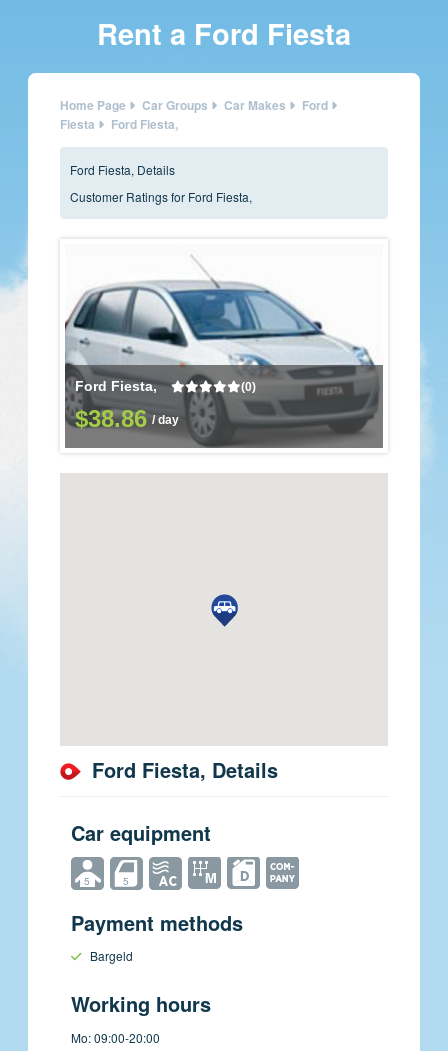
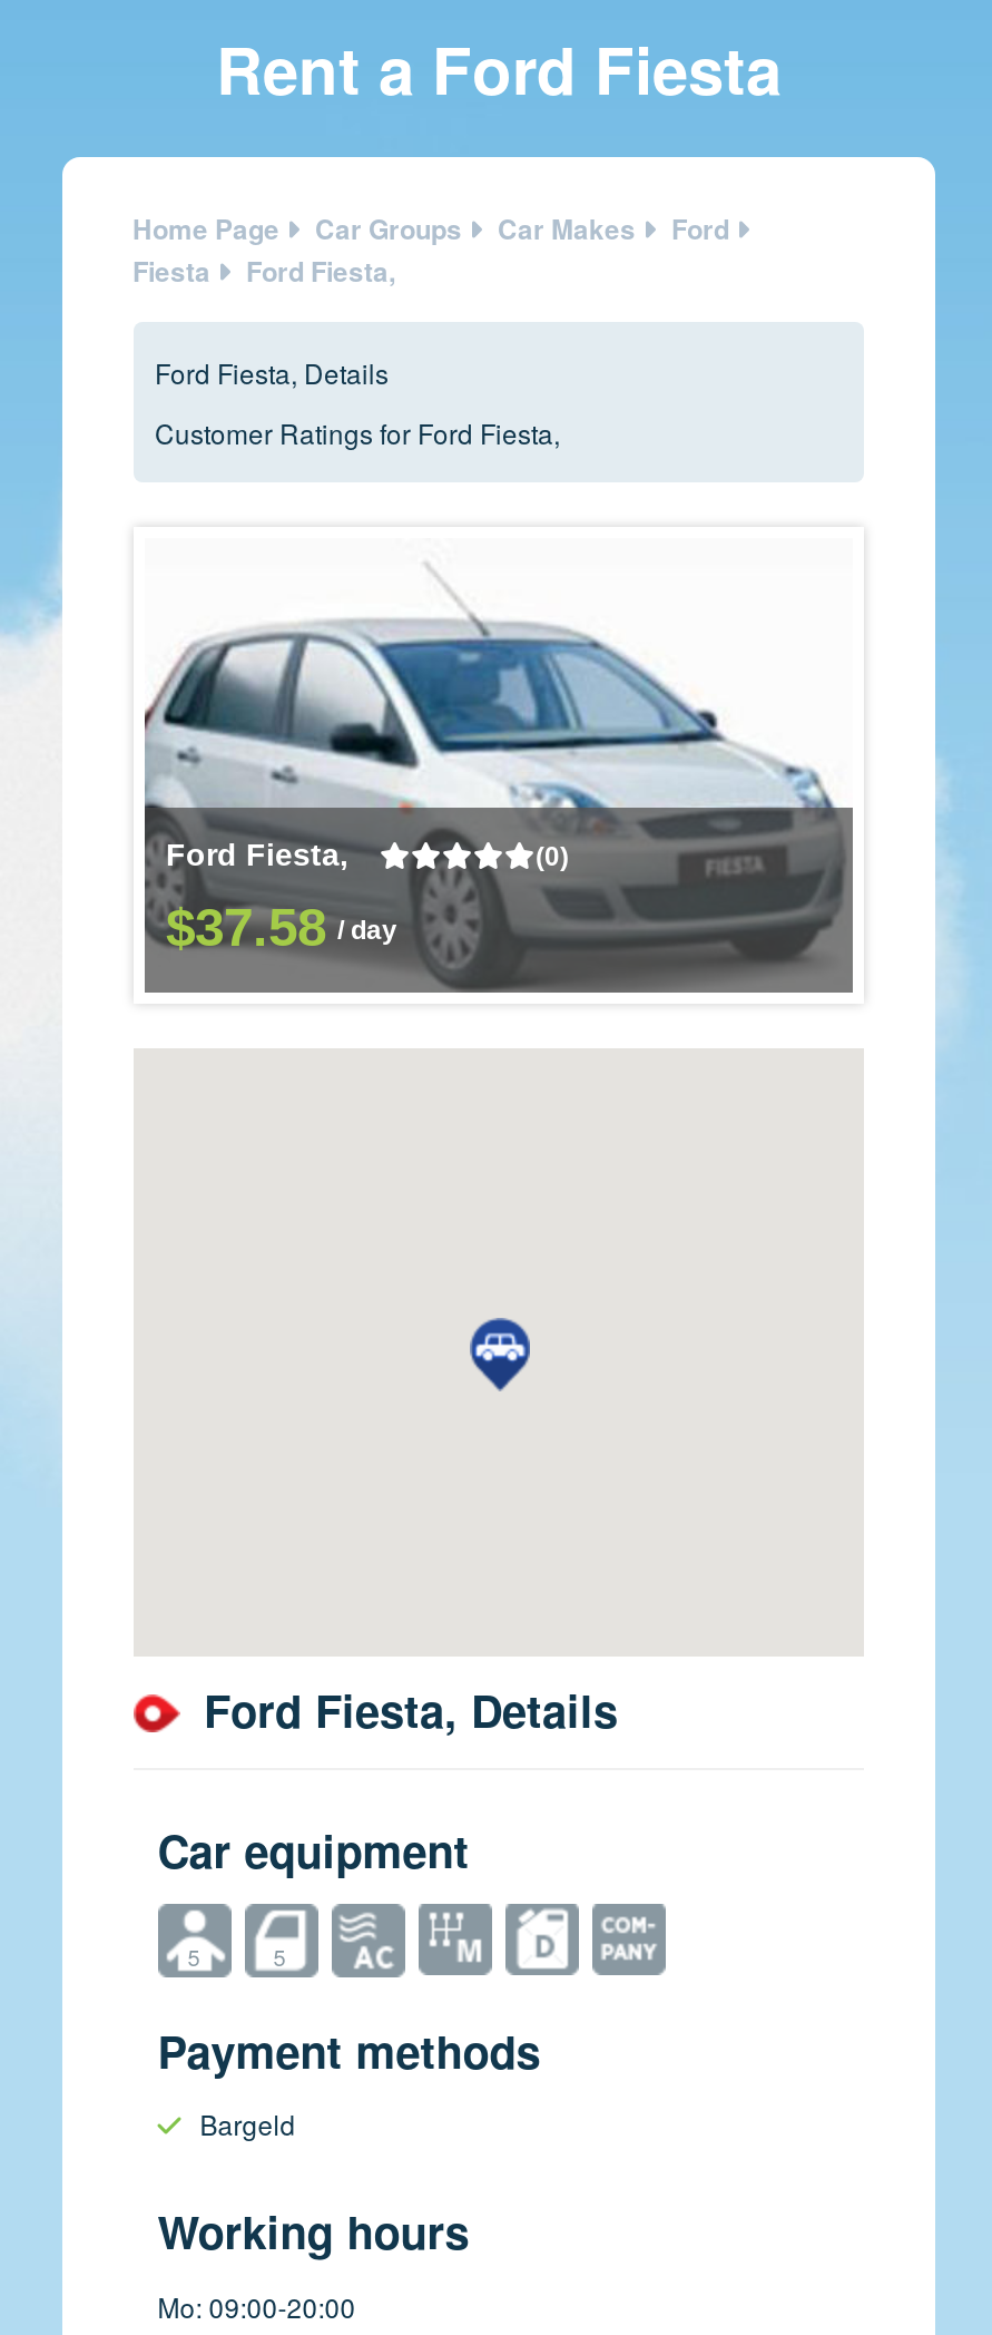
- $38.86 / day
+ $37.58 / day
